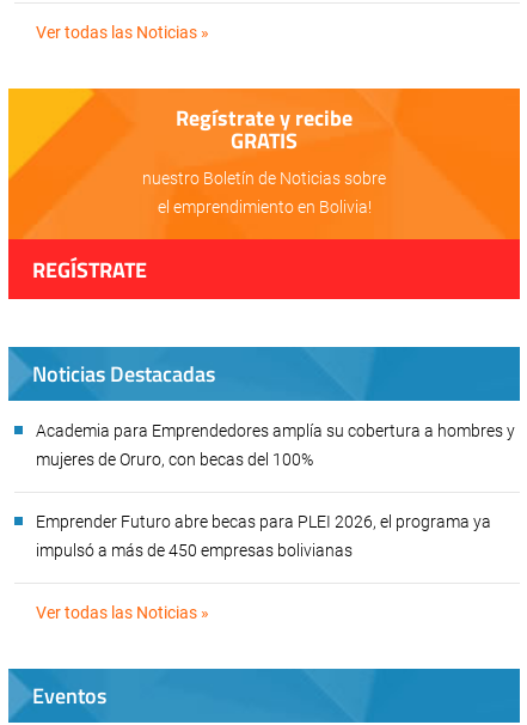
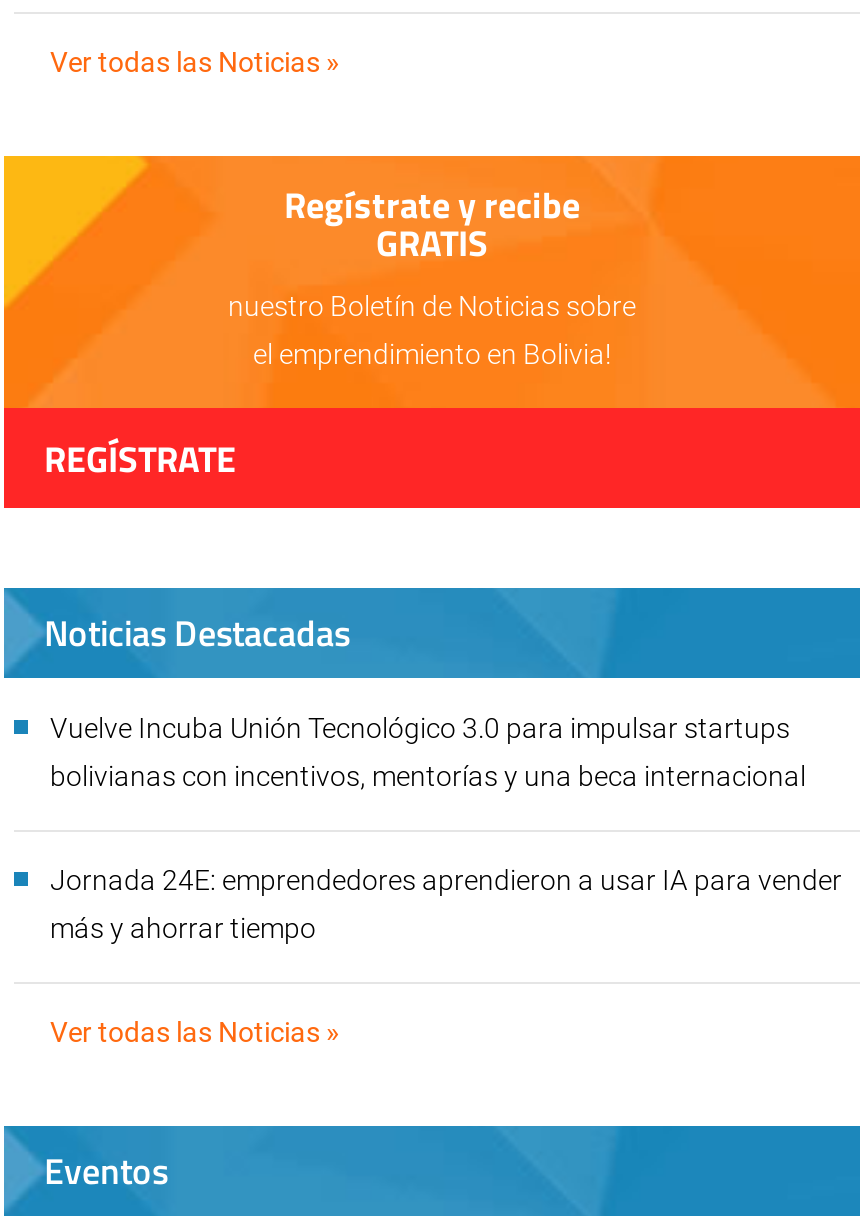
- Academia para Emprendedores amplía su cobertura a hombres y
+ Vuelve Incuba Unión Tecnológico 3.0 para impulsar startups

- mujeres de Oruro, con becas del 100%
+ bolivianas con incentivos, mentorías y una beca internacional

- Emprender Futuro abre becas para PLEI 2026, el programa ya
+ Jornada 24E: emprendedores aprendieron a usar IA para vender

- impulsó a más de 450 empresas bolivianas
+ más y ahorrar tiempo
